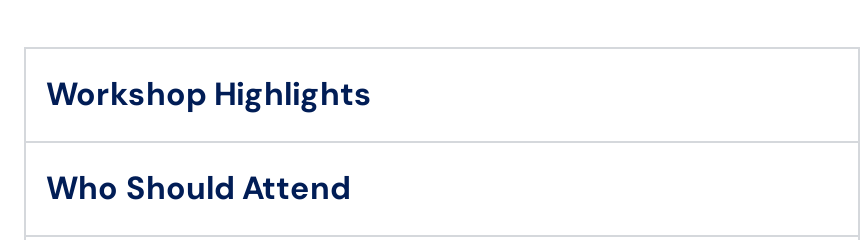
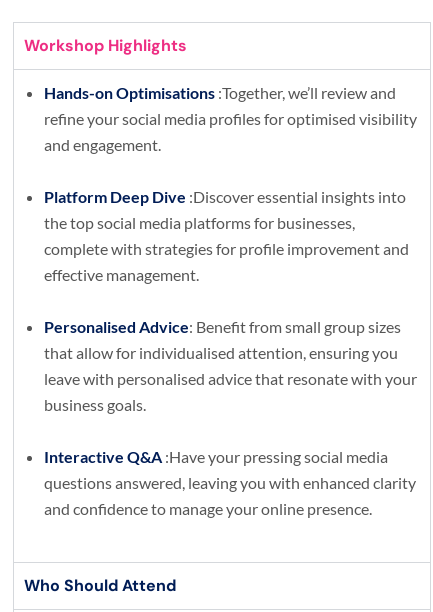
+ Hands-on Optimisations:Together, we’ll review and
+ refine your social media profiles for optimised visibility
+ and engagement.
+ Platform Deep Dive:Discover essential insights into
+ the top social media platforms for businesses,
+ complete with strategies for profile improvement and
+ effective management.
+ Personalised Advice: Benefit from small group sizes
+ that allow for individualised attention, ensuring you
+ leave with personalised advice that resonate with your
+ business goals.
+ Interactive Q&A:Have your pressing social media
+ questions answered, leaving you with enhanced clarity
+ and confidence to manage your online presence.
